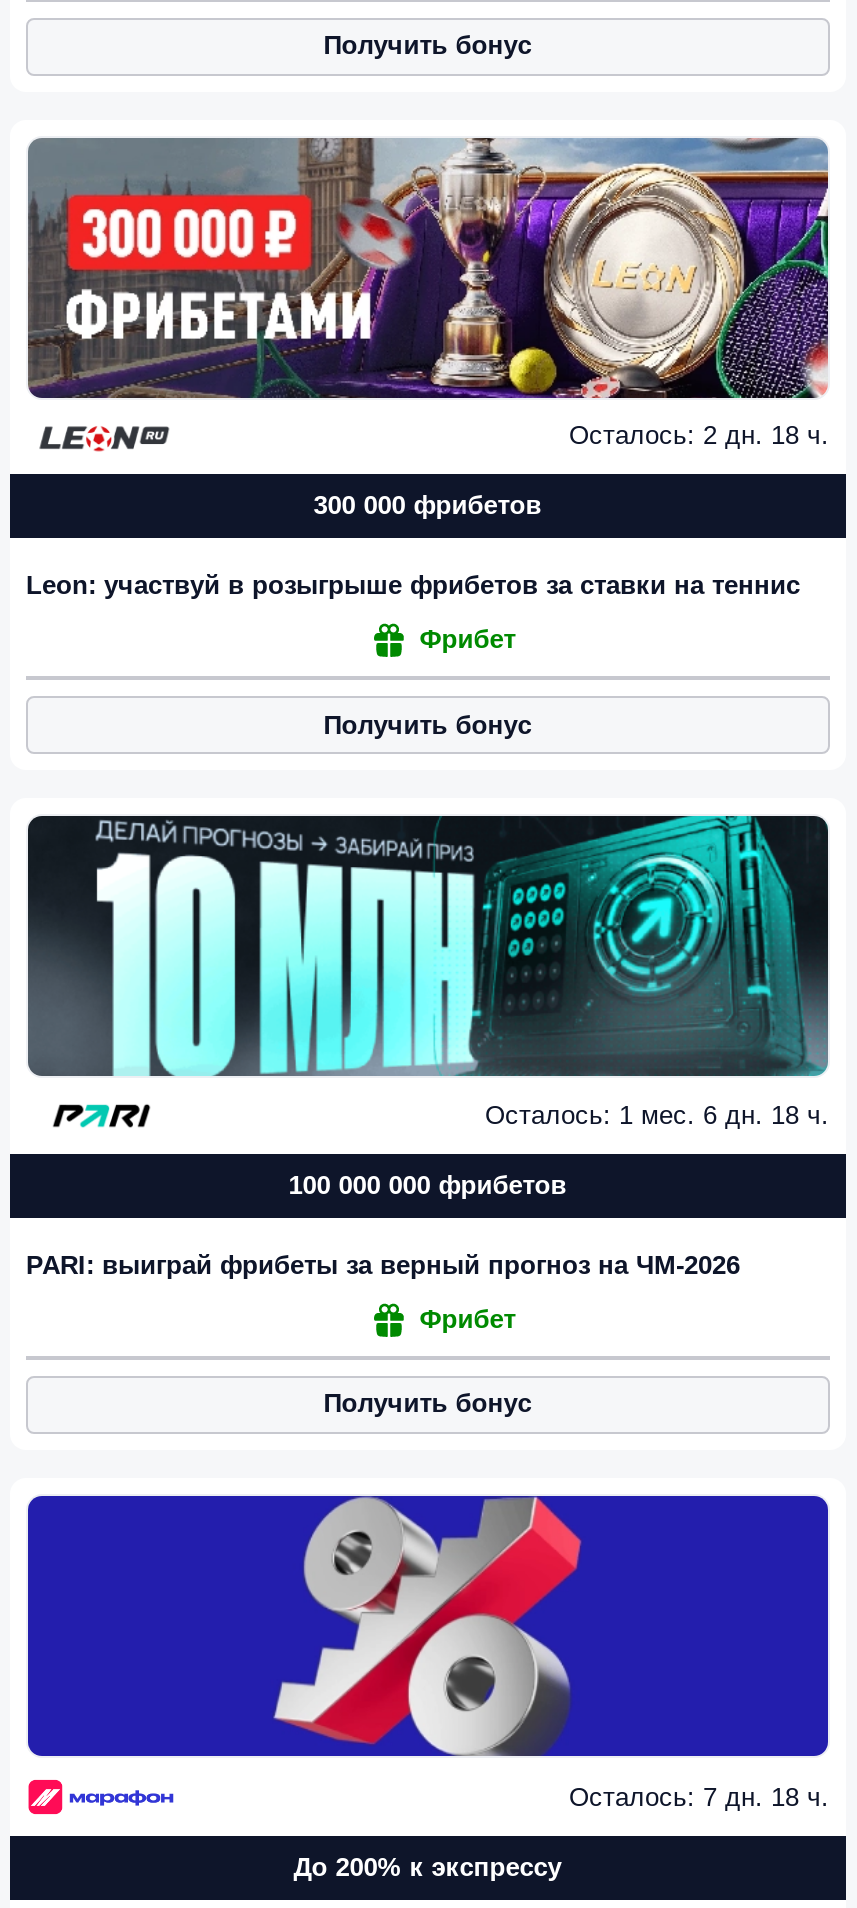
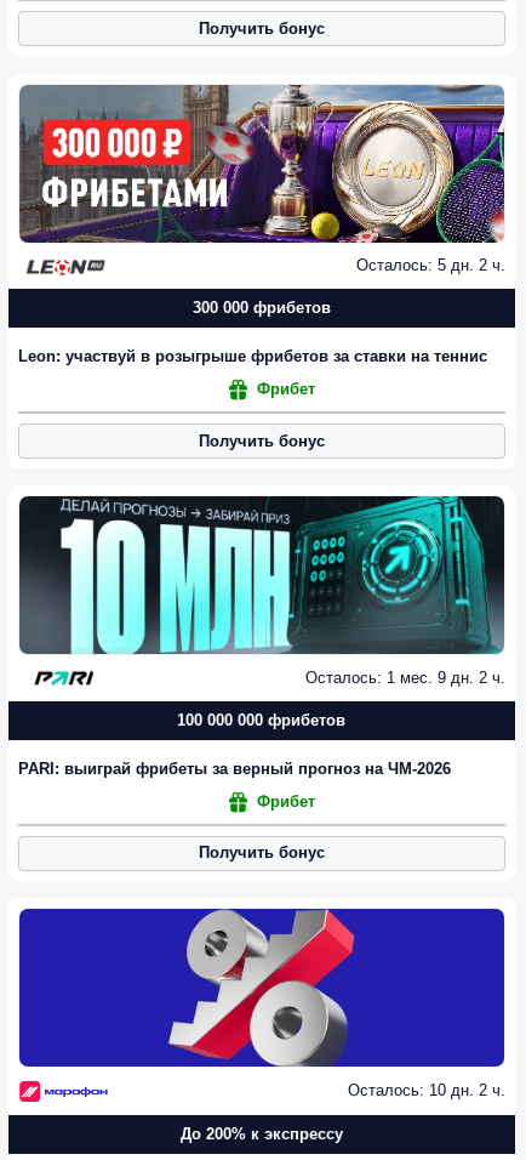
- Осталось: 2 дн. 18 ч.
+ Осталось: 5 дн. 2 ч.

- Осталось: 1 мес. 6 дн. 18 ч.
+ Осталось: 1 мес. 9 дн. 2 ч.

- Осталось: 7 дн. 18 ч.
+ Осталось: 10 дн. 2 ч.
